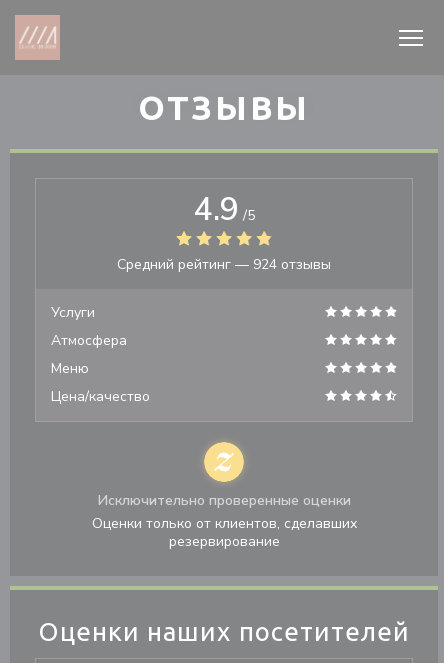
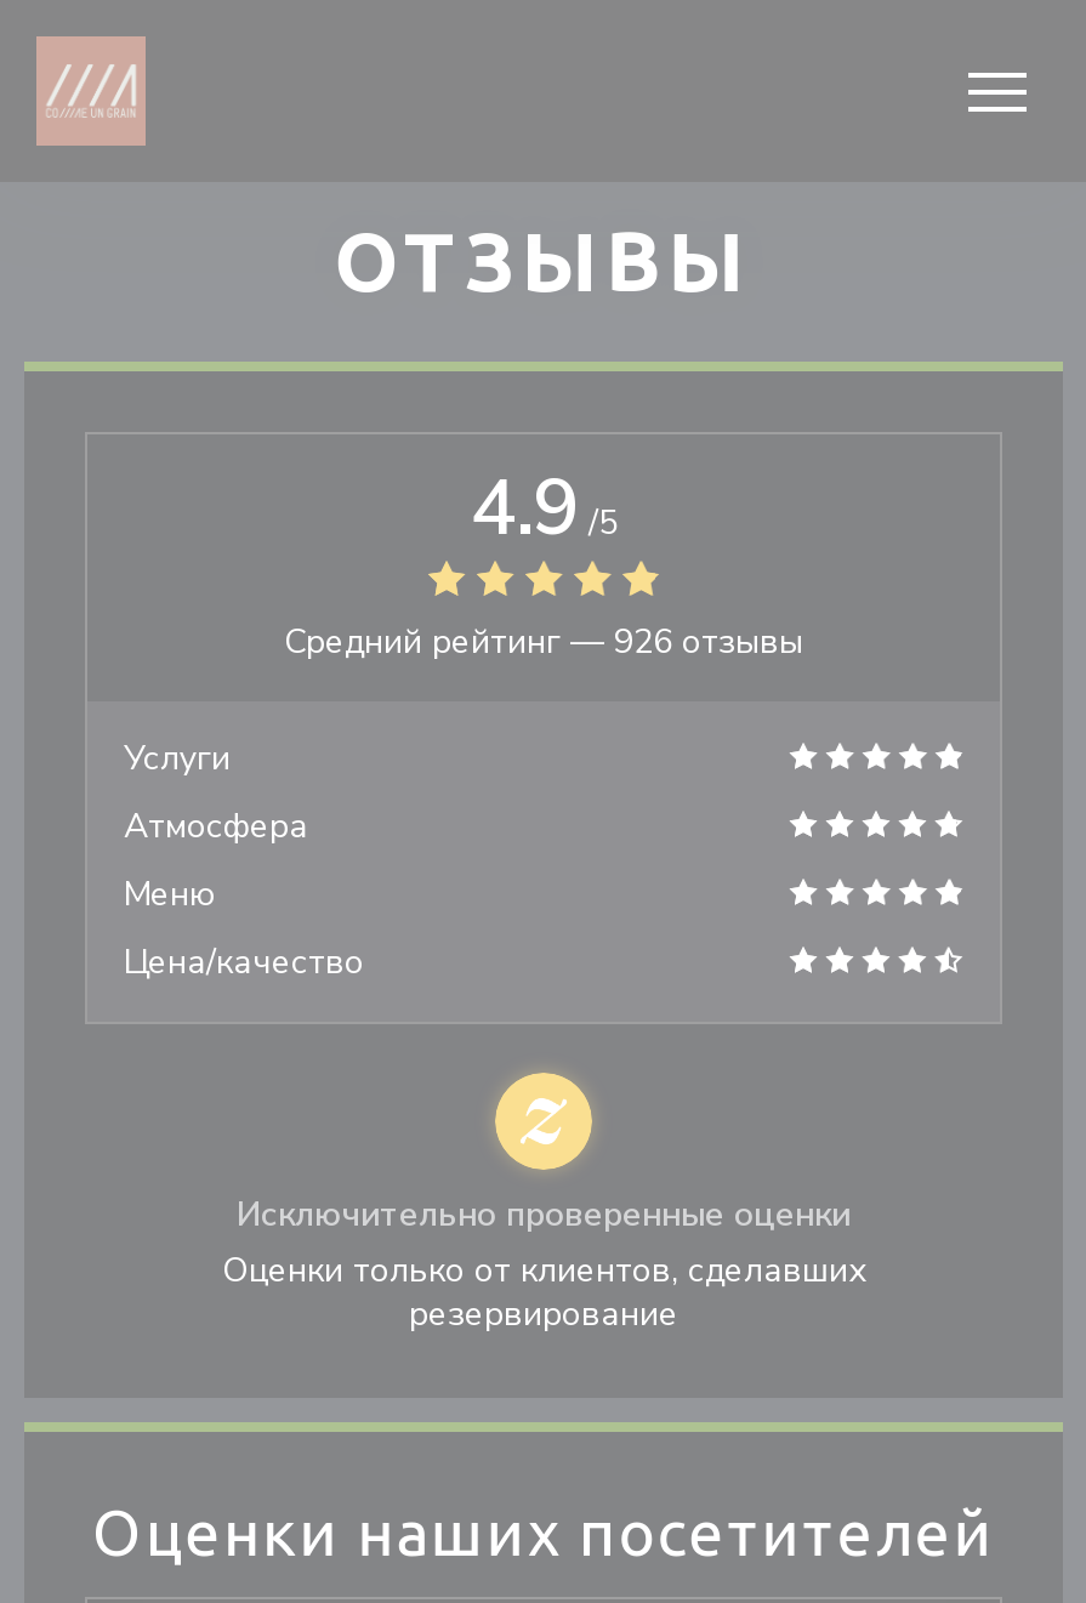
- Средний рейтинг — 924 отзывы
+ Средний рейтинг — 926 отзывы
